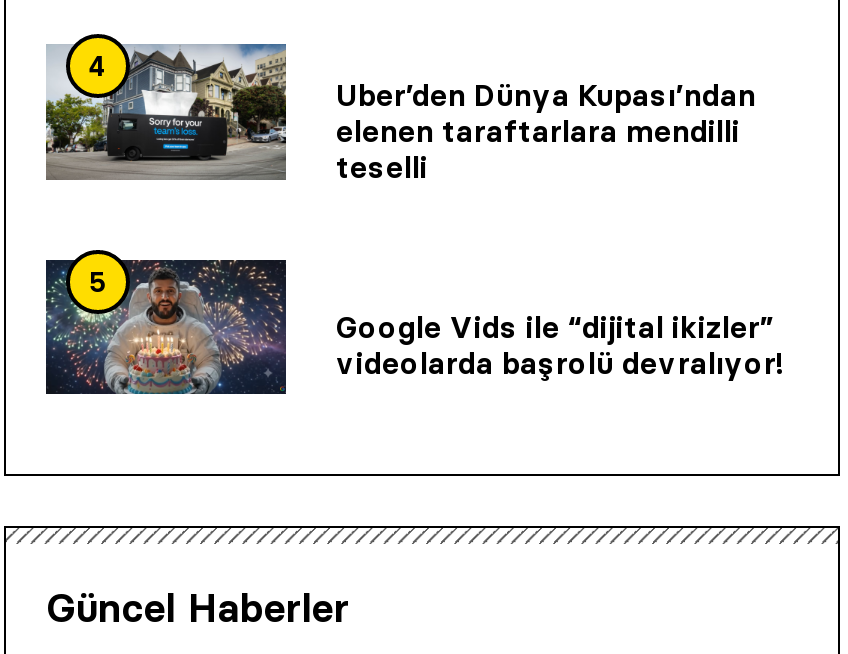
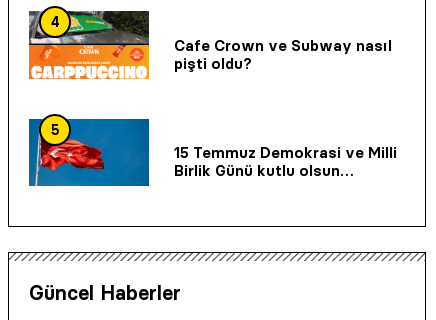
- [image]
- Uber’den Dünya Kupası’ndan
- elenen taraftarlara mendilli
- teselli
+ [image]
+ Cafe Crown ve Subway nasıl
+ pişti oldu?

- [image]
- Google Vids ile “dijital ikizler”
- videolarda başrolü devralıyor!
+ [image]
+ 15 Temmuz Demokrasi ve Milli
+ Birlik Günü kutlu olsun…
